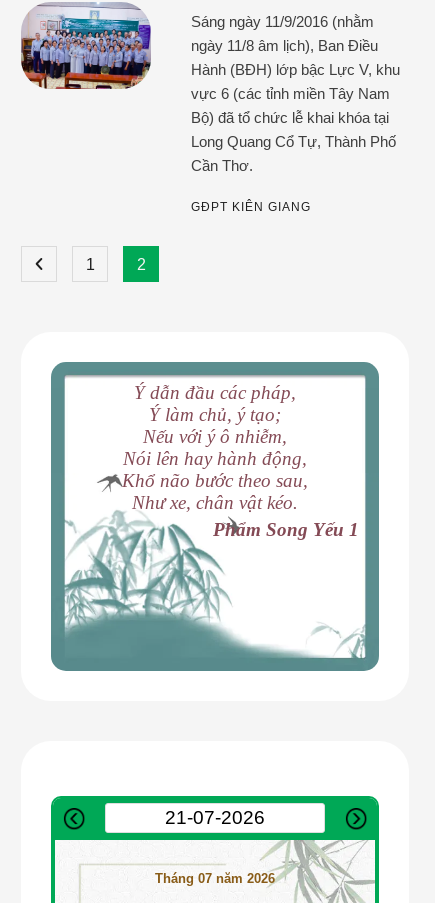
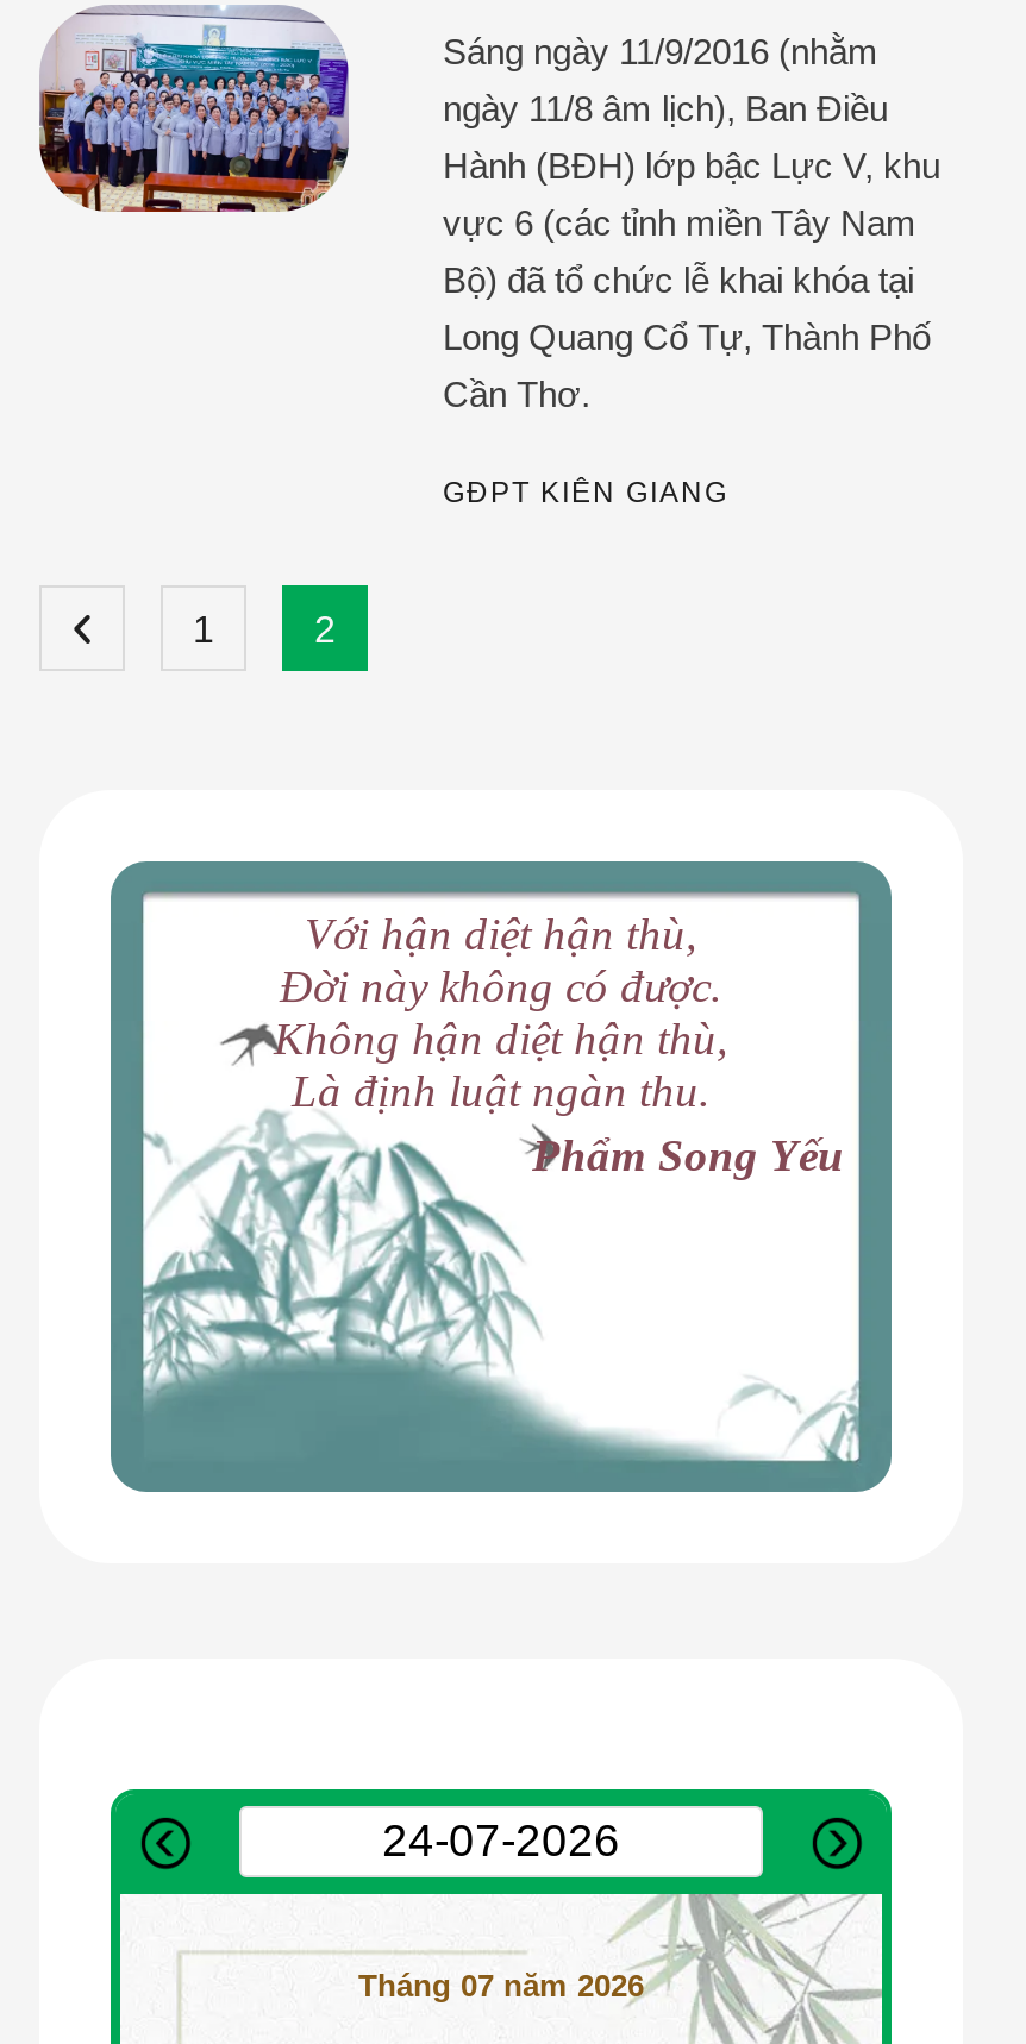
- Ý dẫn đầu các pháp,
- Ý làm chủ, ý tạo;
- Nếu với ý ô nhiễm,
- Nói lên hay hành động,
- Khổ não bước theo sau,
- Như xe, chân vật kéo.
- Phẩm Song Yếu 1
+ Với hận diệt hận thù,
+ Ðời này không có được.
+ Không hận diệt hận thù,
+ Là định luật ngàn thu.
+ Phẩm Song Yếu
